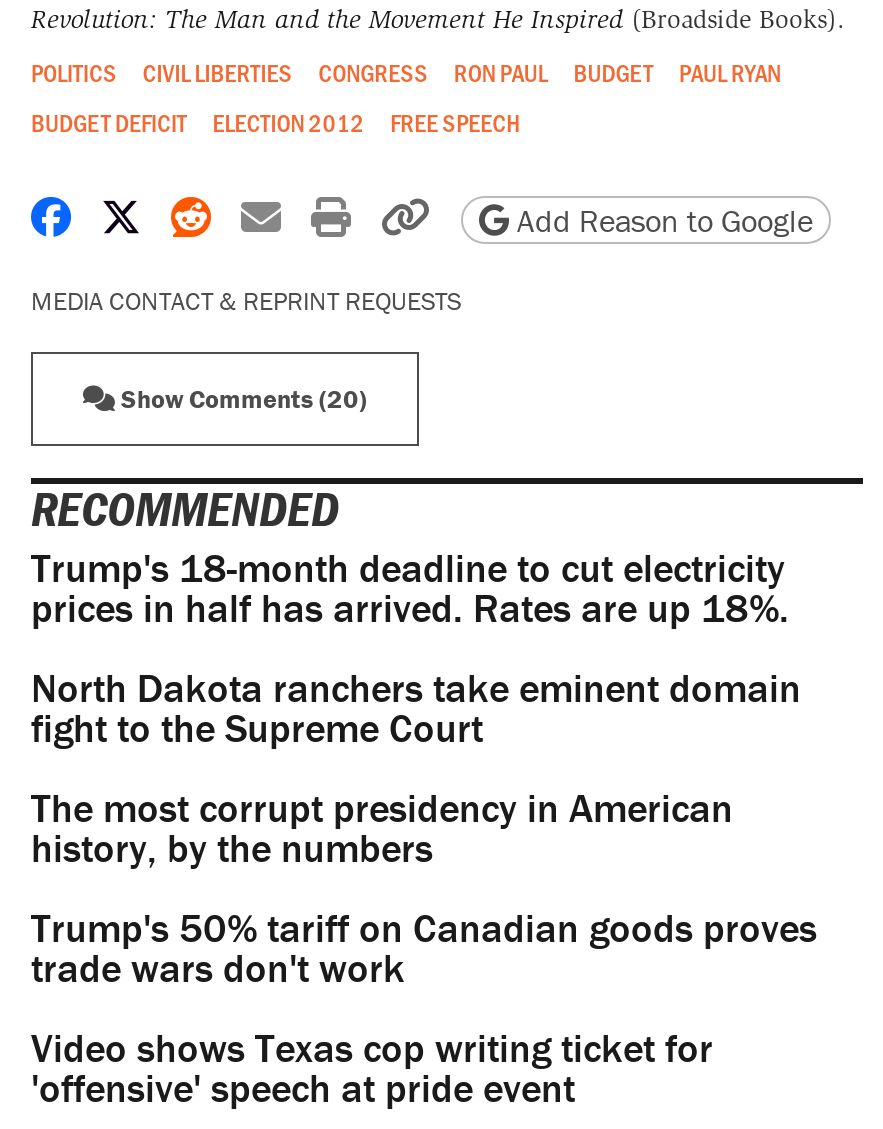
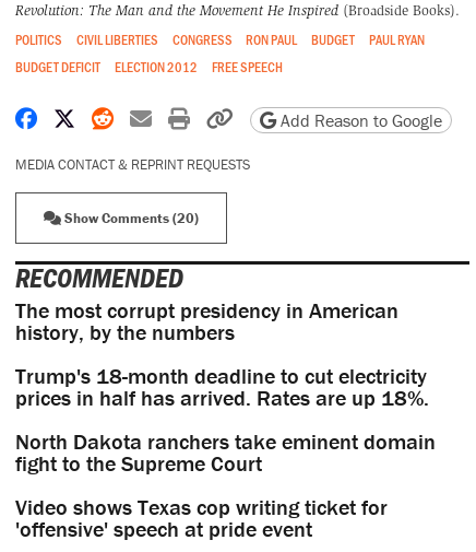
moved down: Trump's 18-month deadline to cut electricity | prices in half has arrived. Rates are up 18%. | North Dakota ranchers take eminent domain | fight to the Supreme Court

moved up: The most corrupt presidency in American | history, by the numbers

- Trump's 50% tariff on Canadian goods proves
- trade wars don't work
